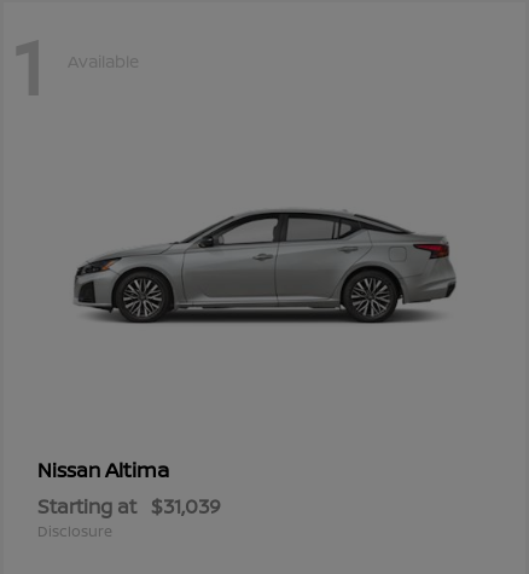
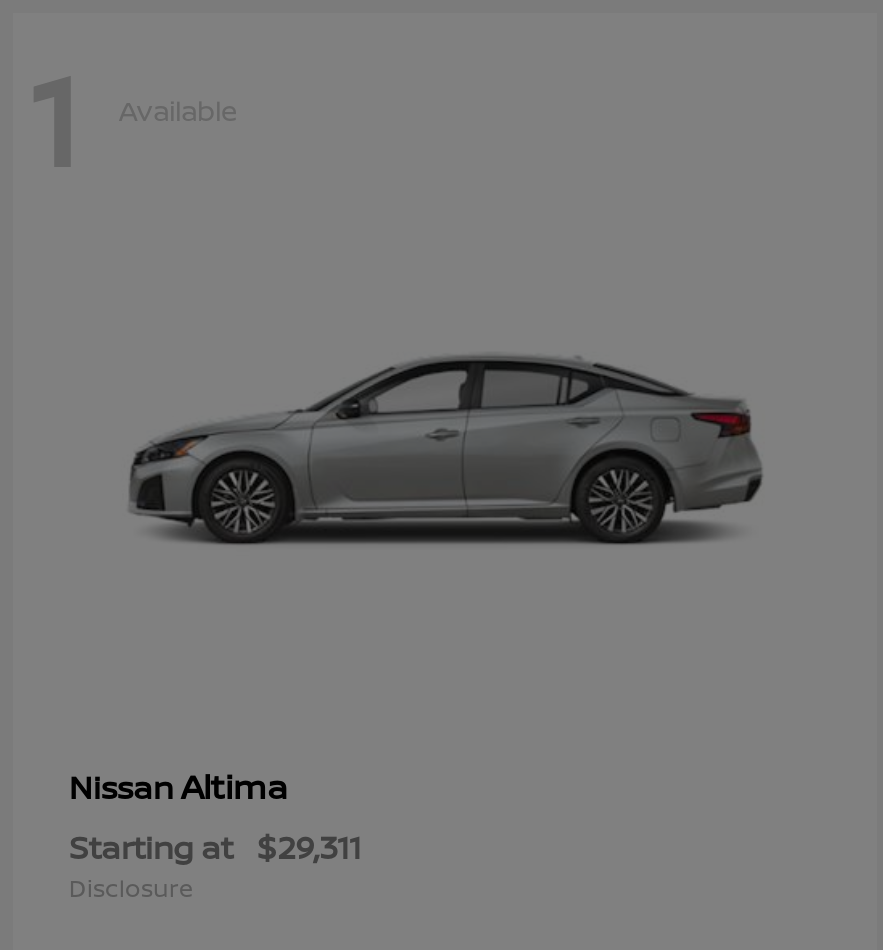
- Starting at $31,039
+ Starting at $29,311
